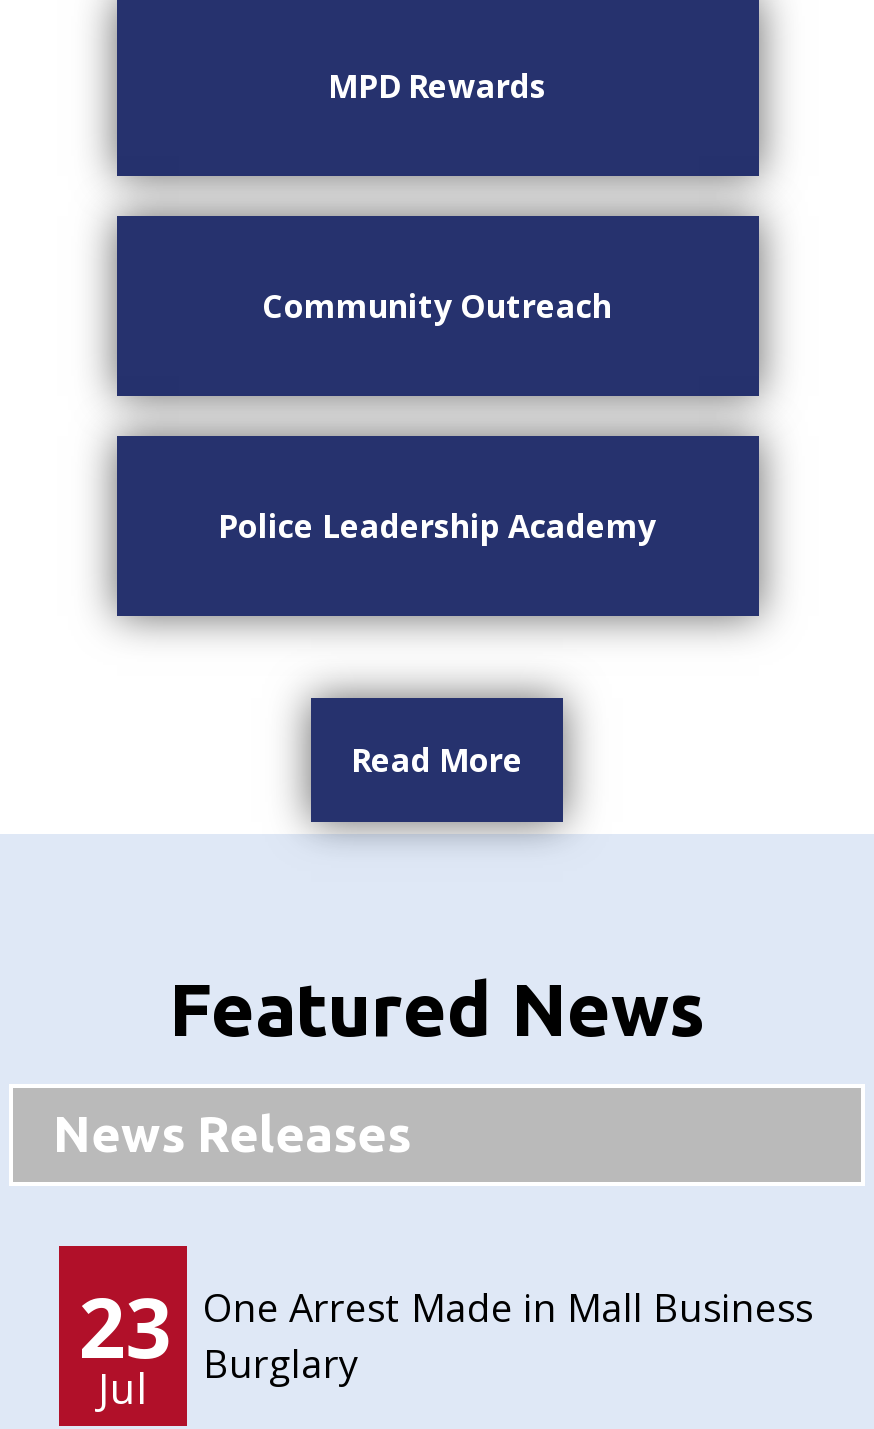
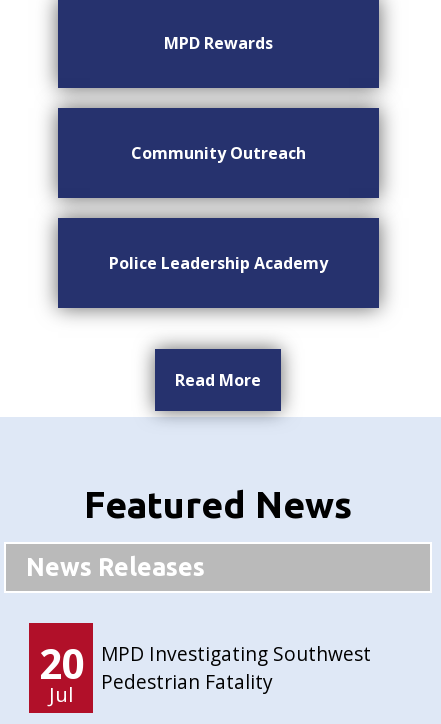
- 23
+ 20

- One Arrest Made in Mall Business
- Burglary
+ MPD Investigating Southwest
+ Pedestrian Fatality
